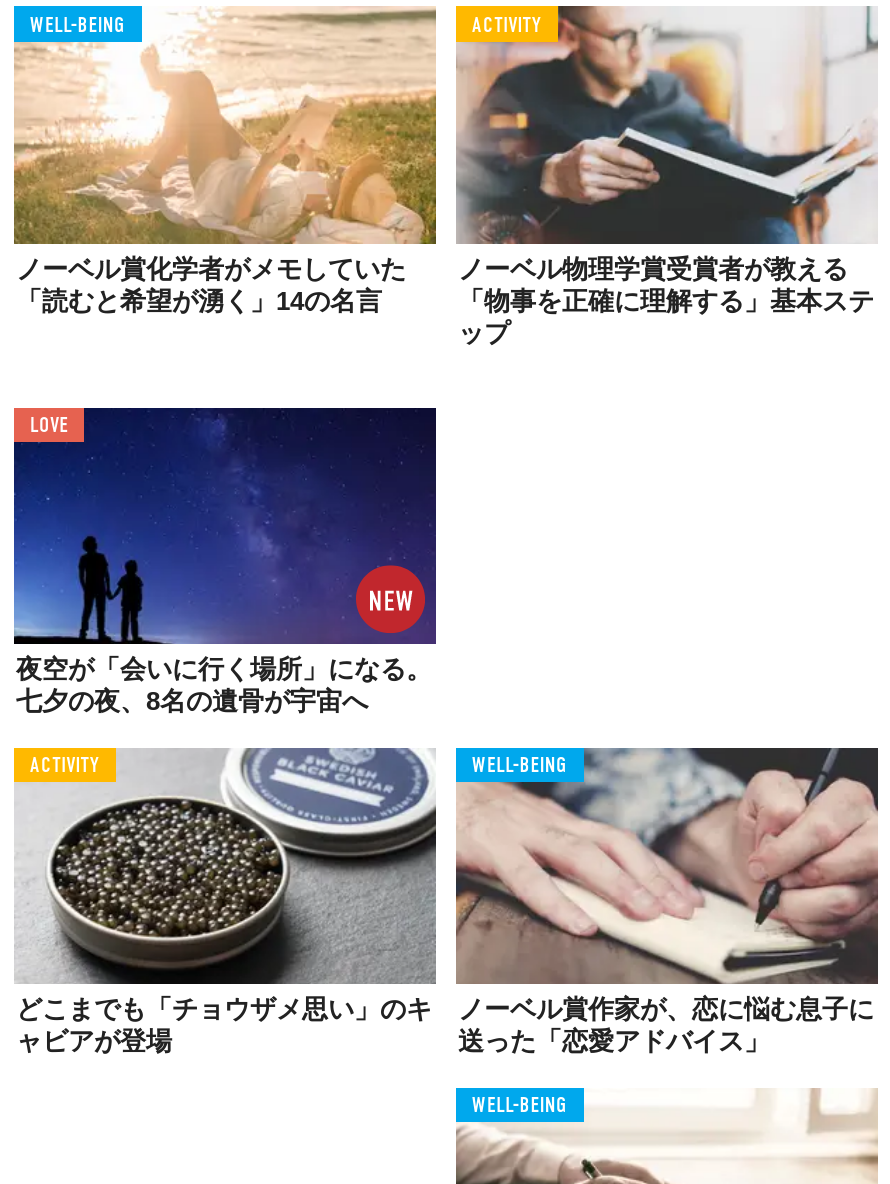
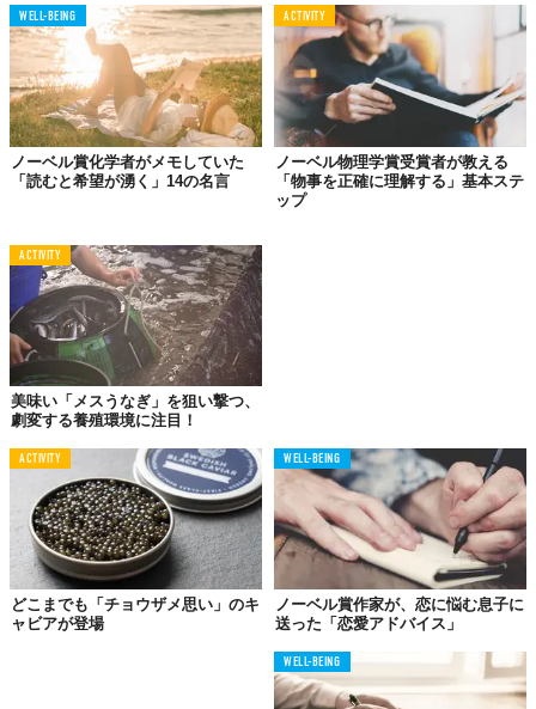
- [image]
- LOVE
+ [image]
+ ACTIVITY

- 夜空が「会いに行く場所」になる。
- 七夕の夜、8名の遺骨が宇宙へ
+ 美味い「メスうなぎ」を狙い撃つ、
+ 劇変する養殖環境に注目！
